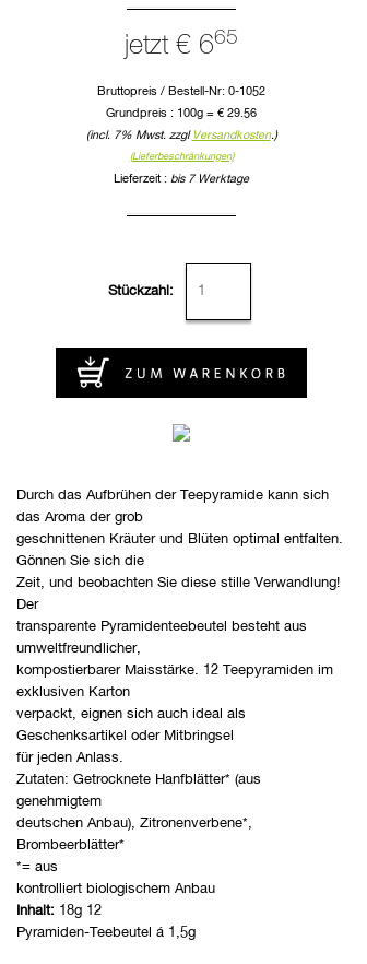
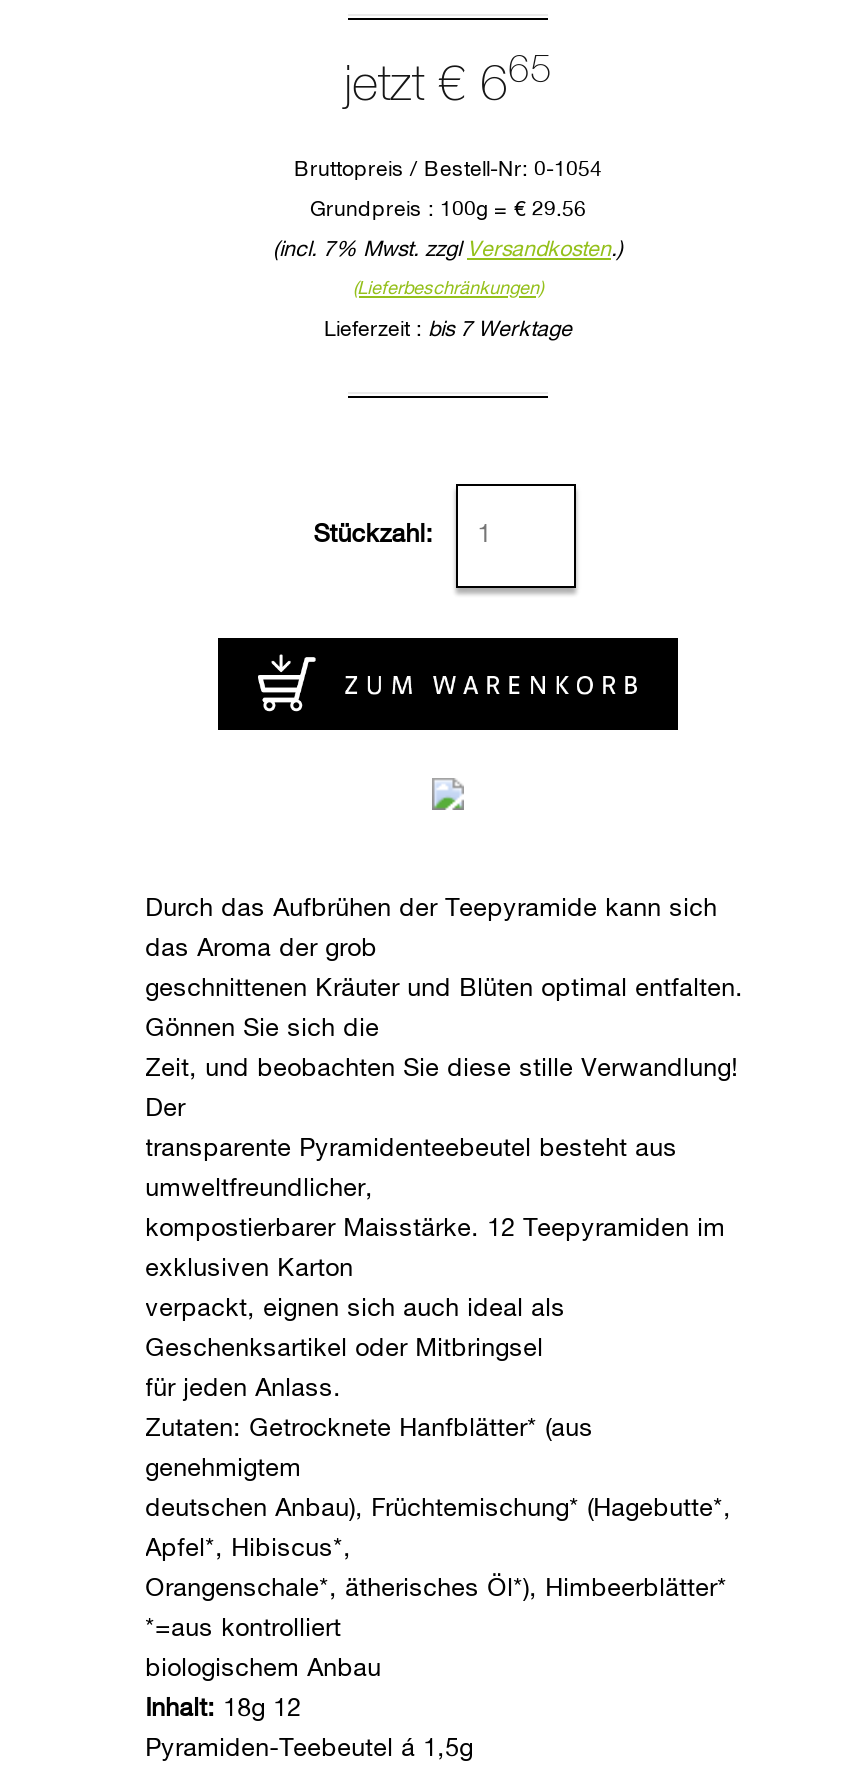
- Bruttopreis / Bestell-Nr: 0-1052
+ Bruttopreis / Bestell-Nr: 0-1054

- deutschen Anbau), Zitronenverbene*,
- Brombeerblätter*
- *= aus
- kontrolliert biologischem Anbau
+ deutschen Anbau), Früchtemischung* (Hagebutte*,
+ Apfel*, Hibiscus*,
+ Orangenschale*, ätherisches Öl*), Himbeerblätter*
+ *=aus kontrolliert
+ biologischem Anbau
